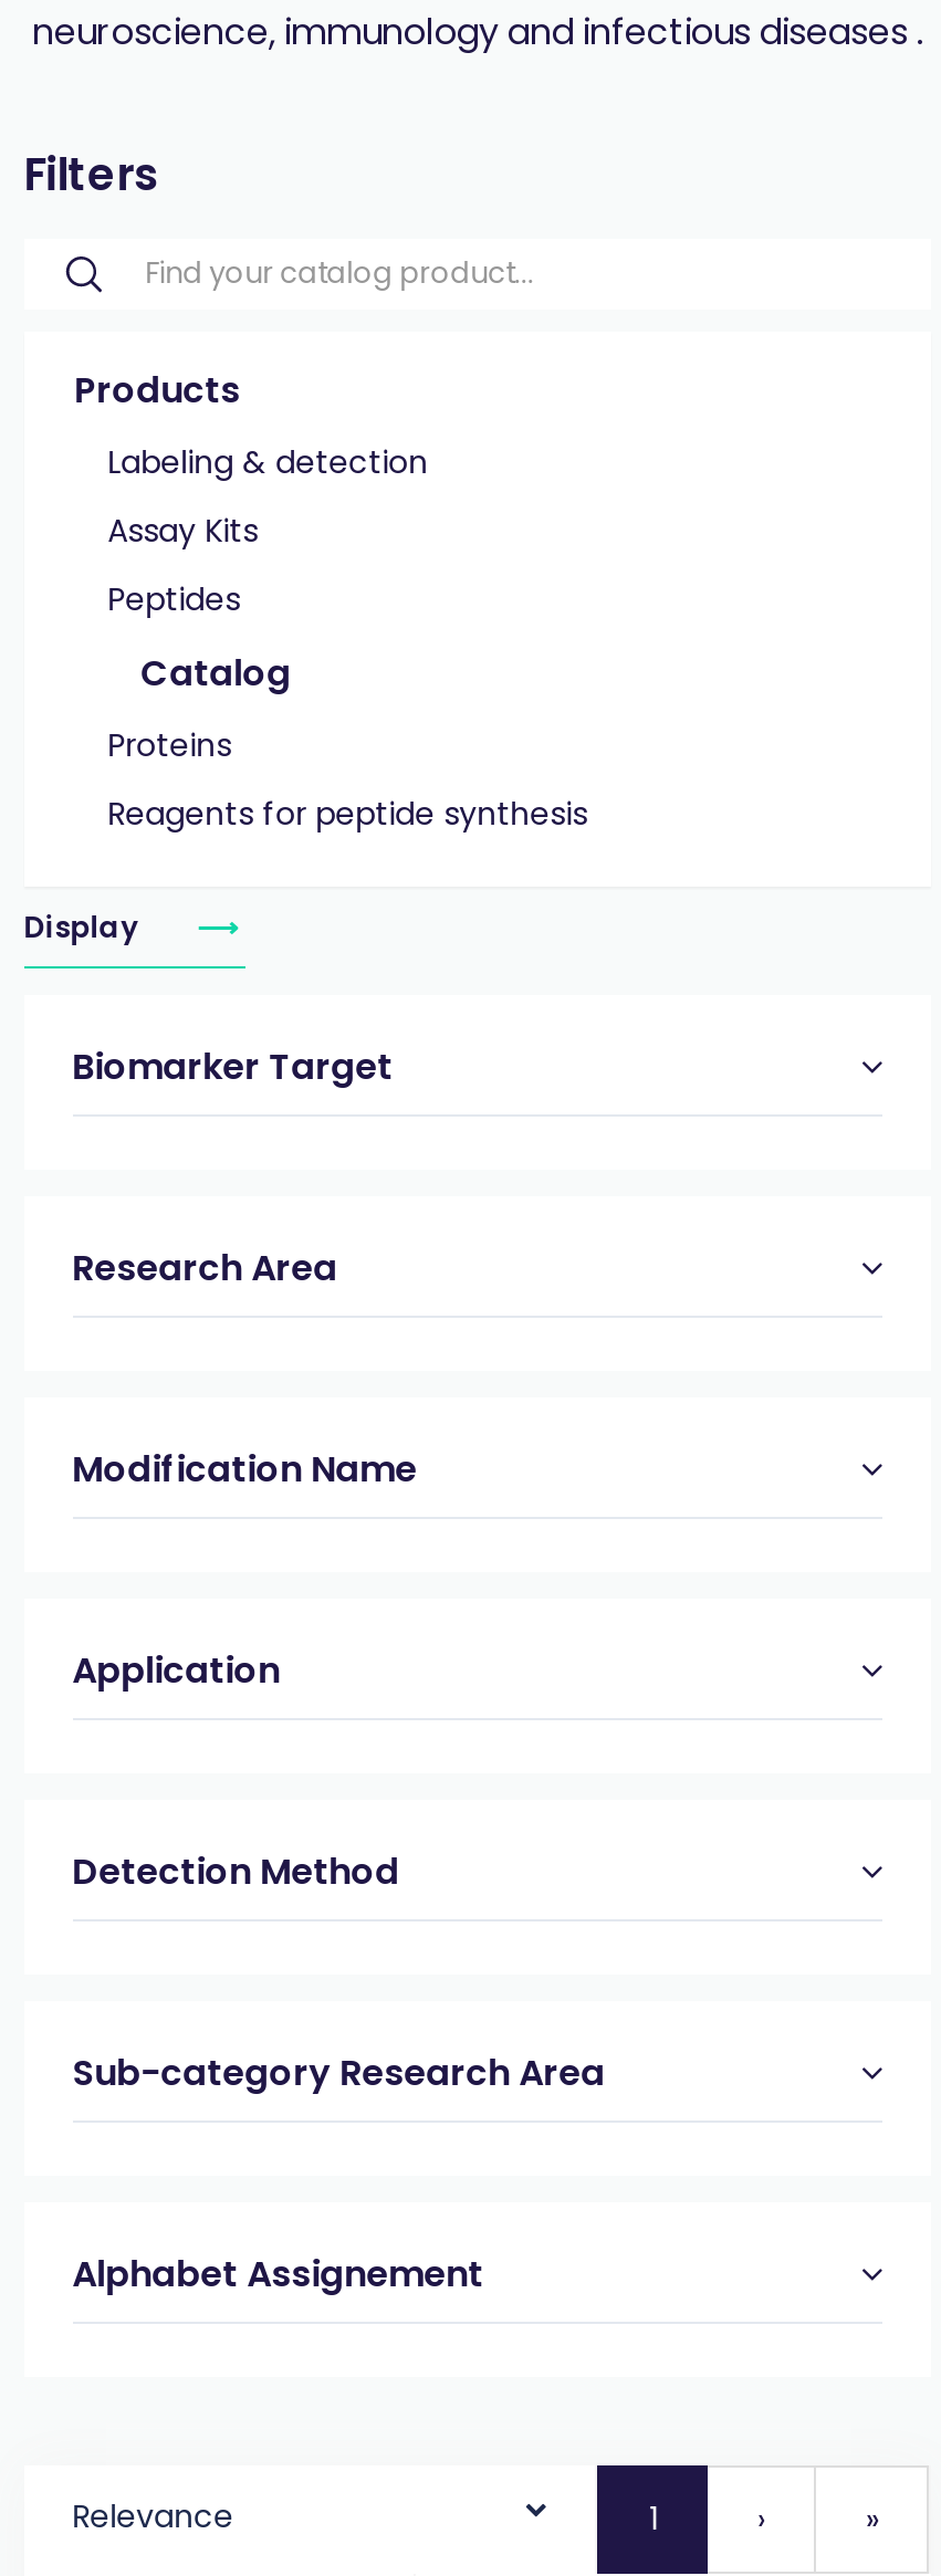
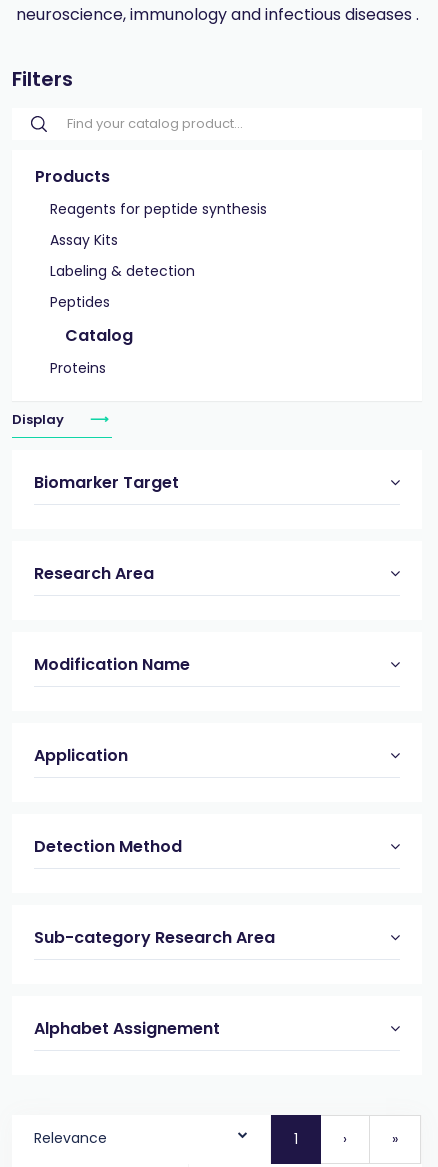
moved down: Labeling & detection

moved down: Peptides | Catalog | Proteins

moved up: Reagents for peptide synthesis
